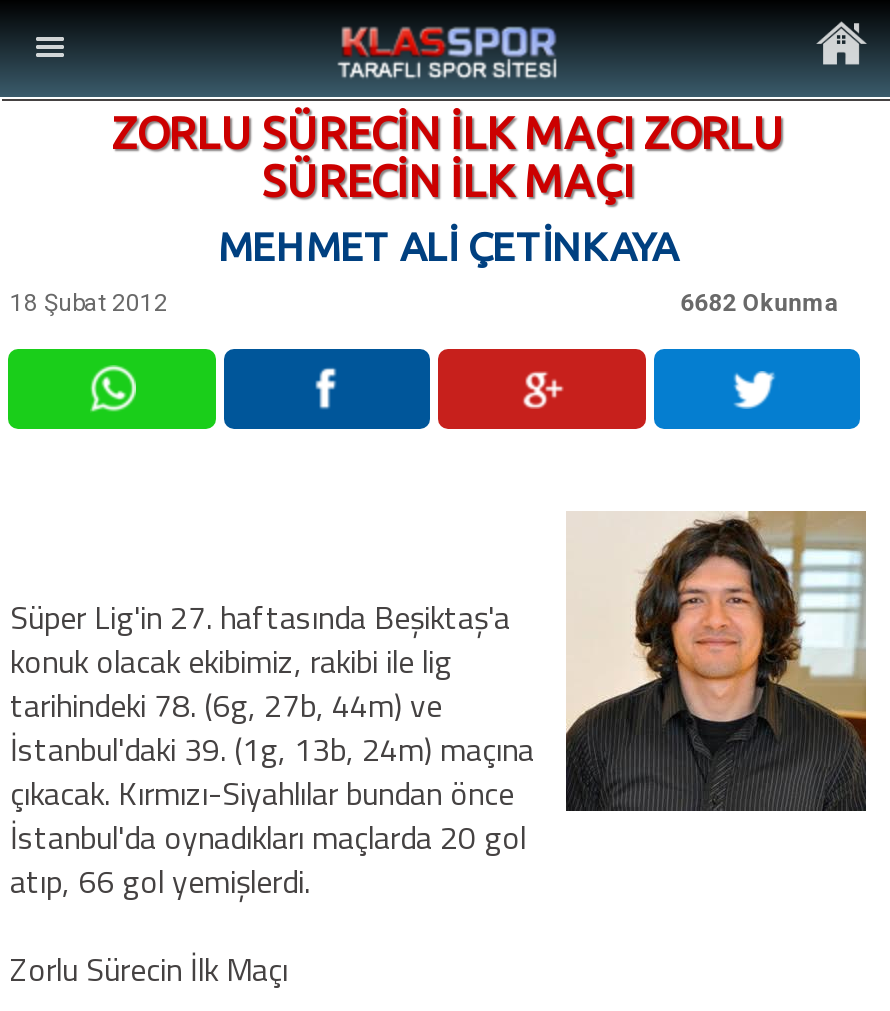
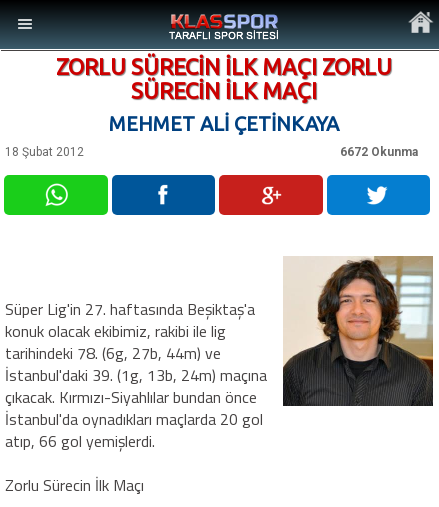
- 6682 Okunma
+ 6672 Okunma
